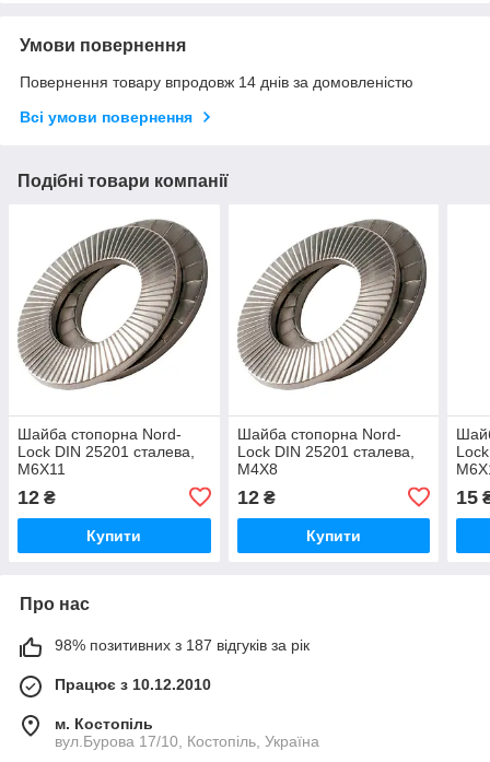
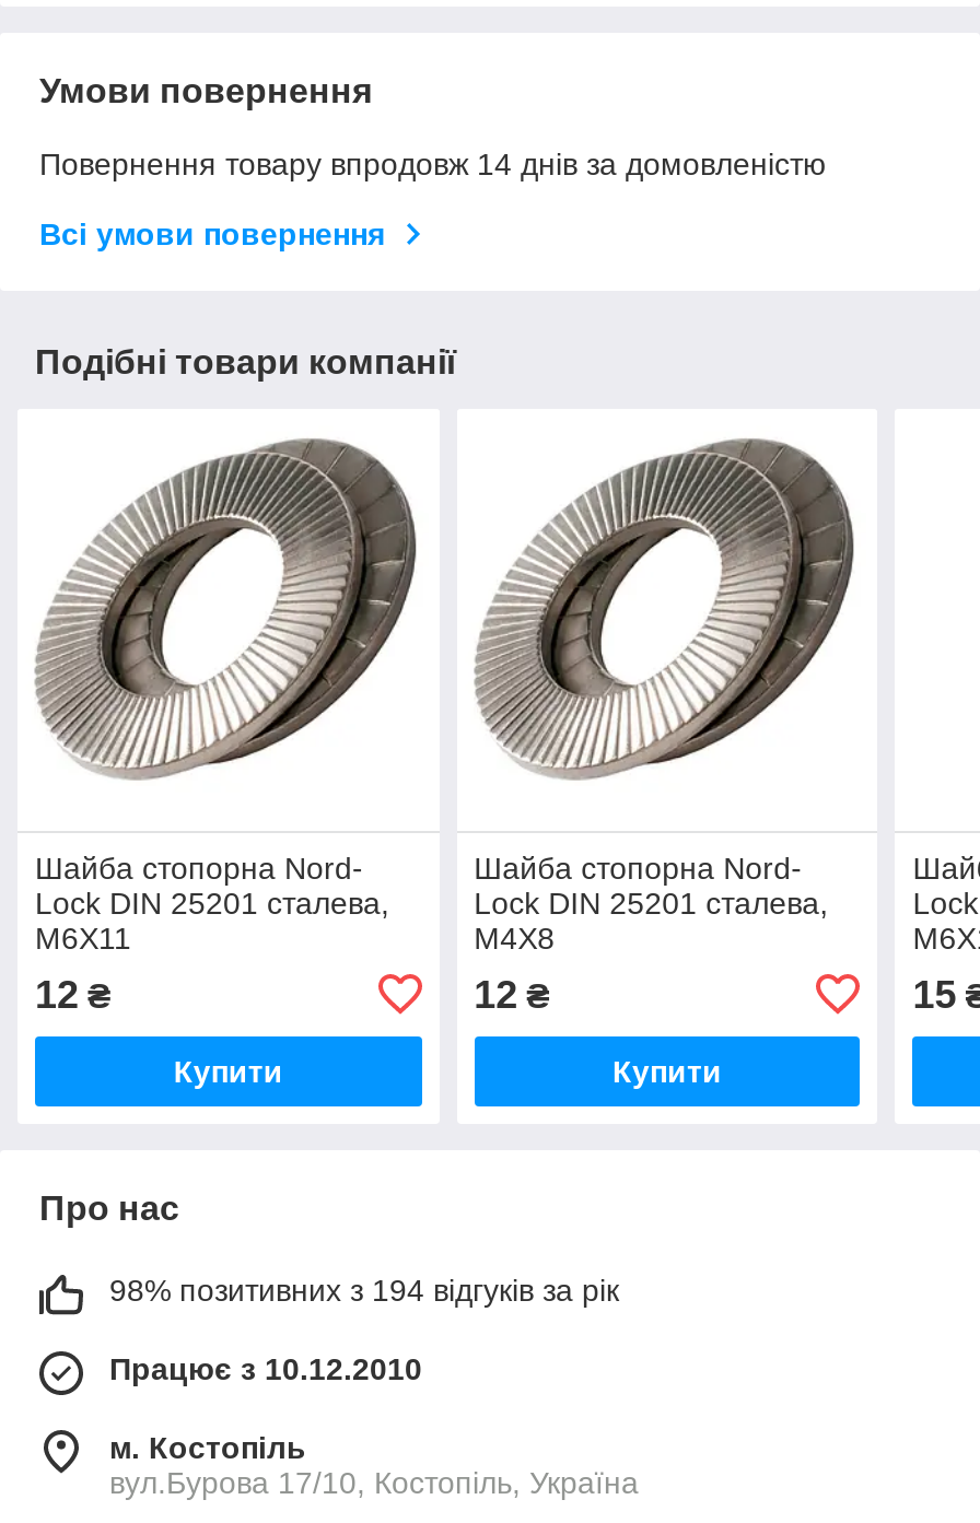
- 98% позитивних з 187 відгуків за рік
+ 98% позитивних з 194 відгуків за рік
